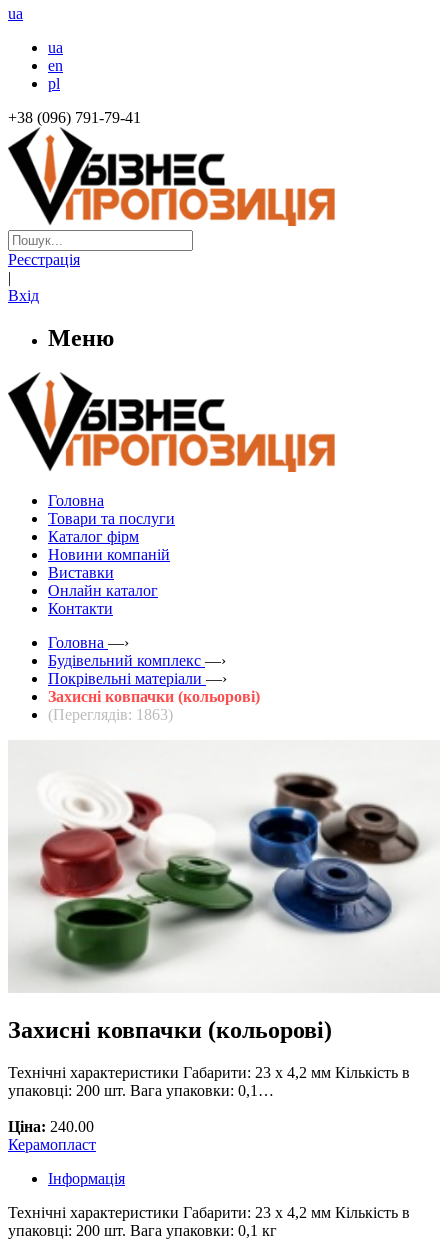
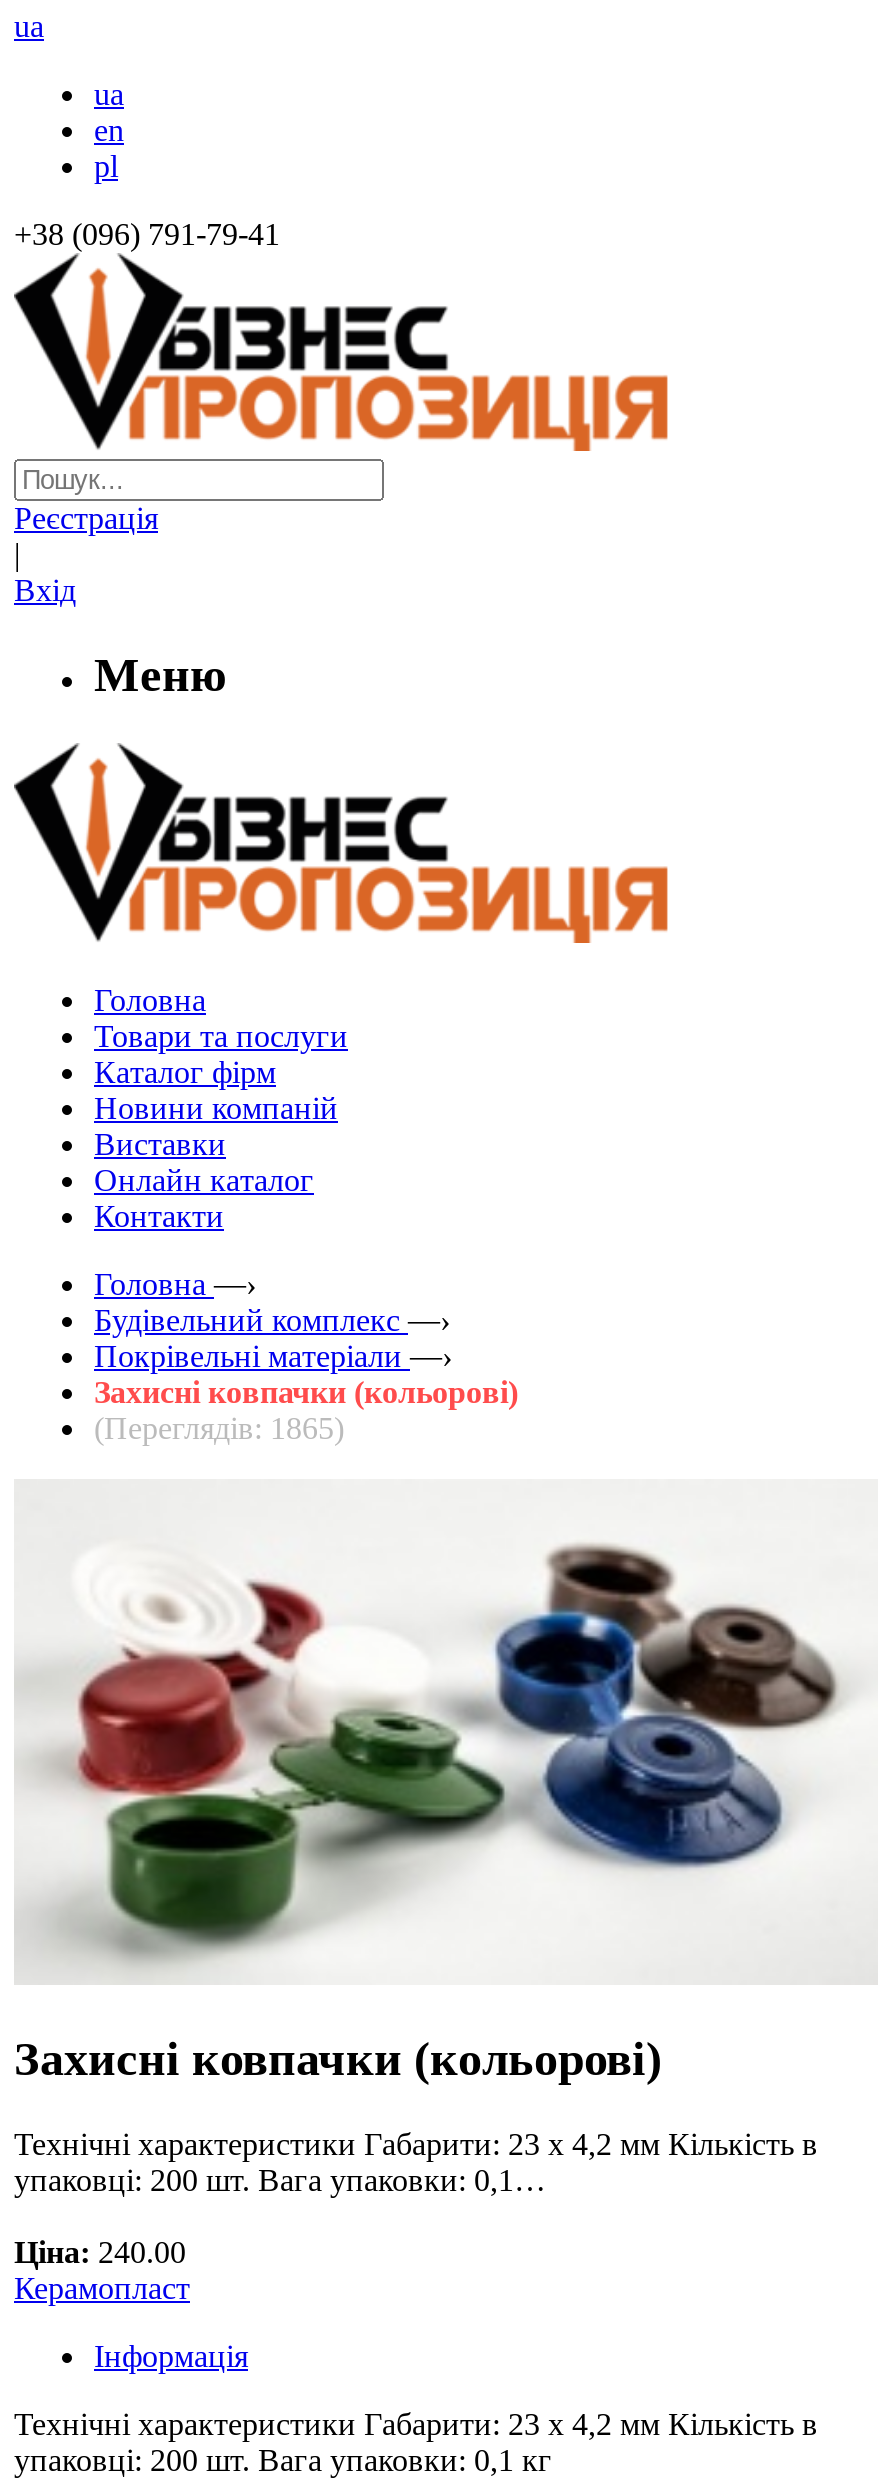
- (Переглядів: 1863)
+ (Переглядів: 1865)
